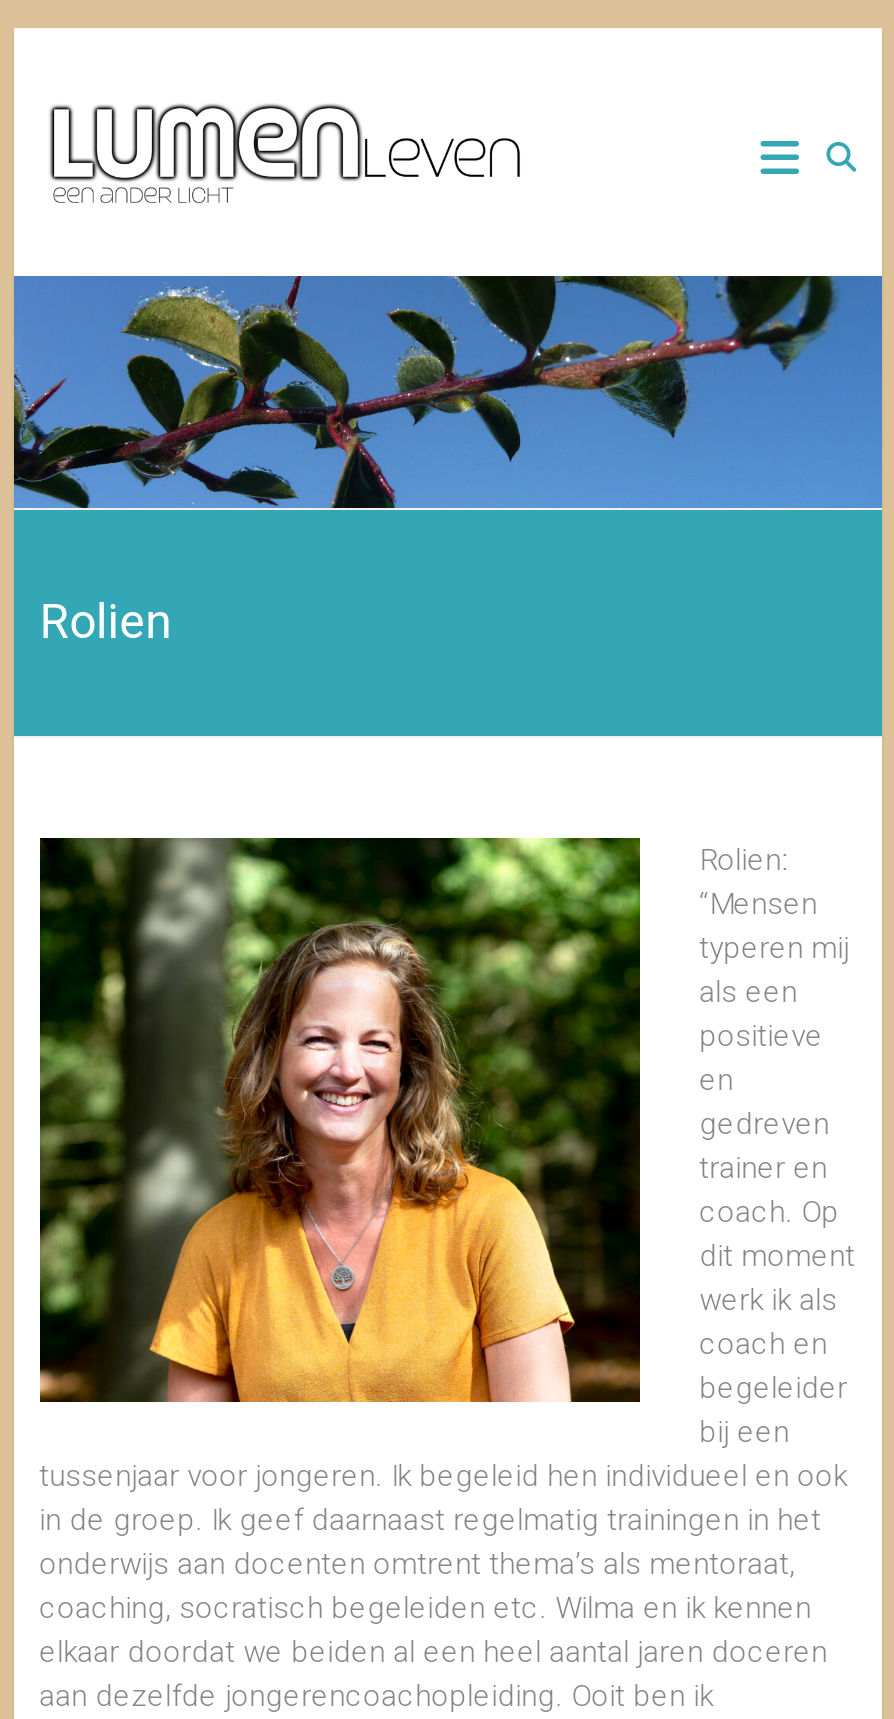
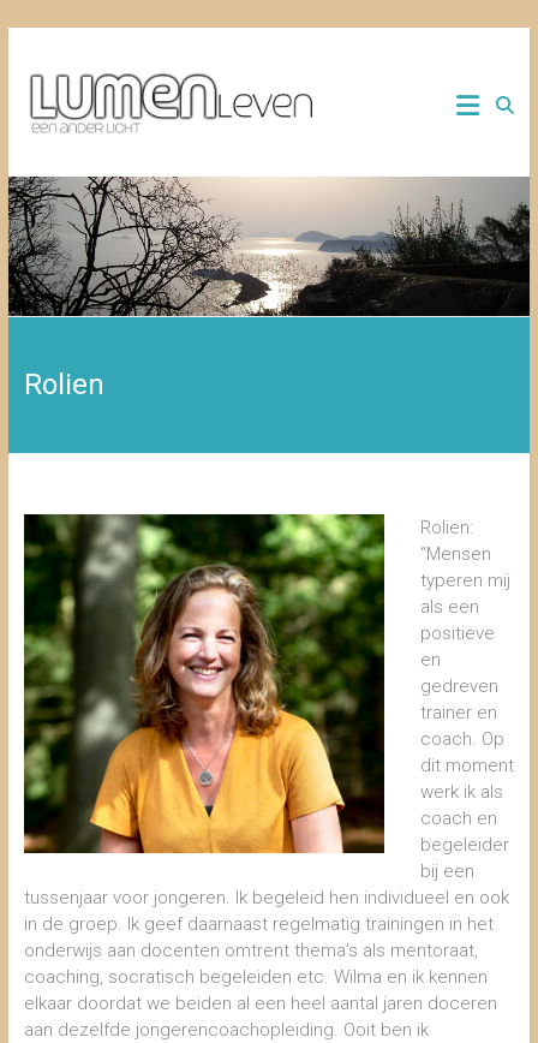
- [image]
+ [image]
